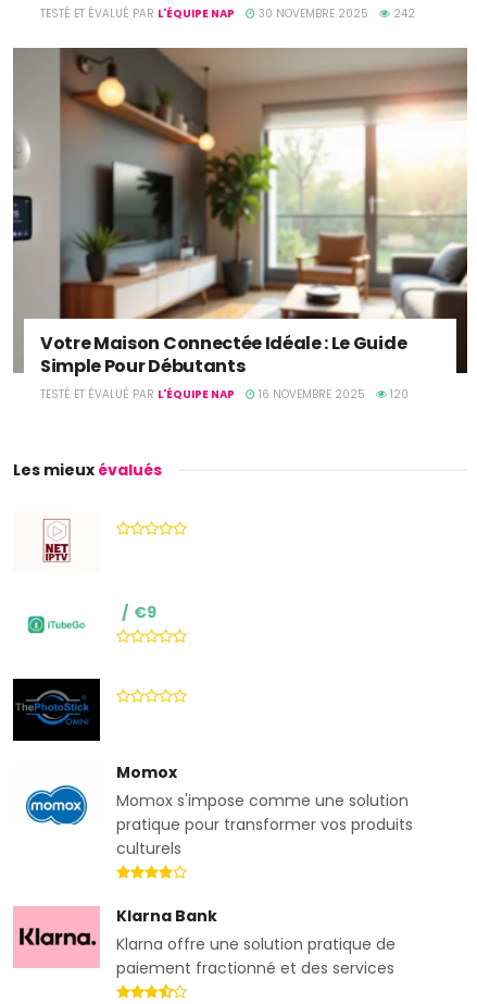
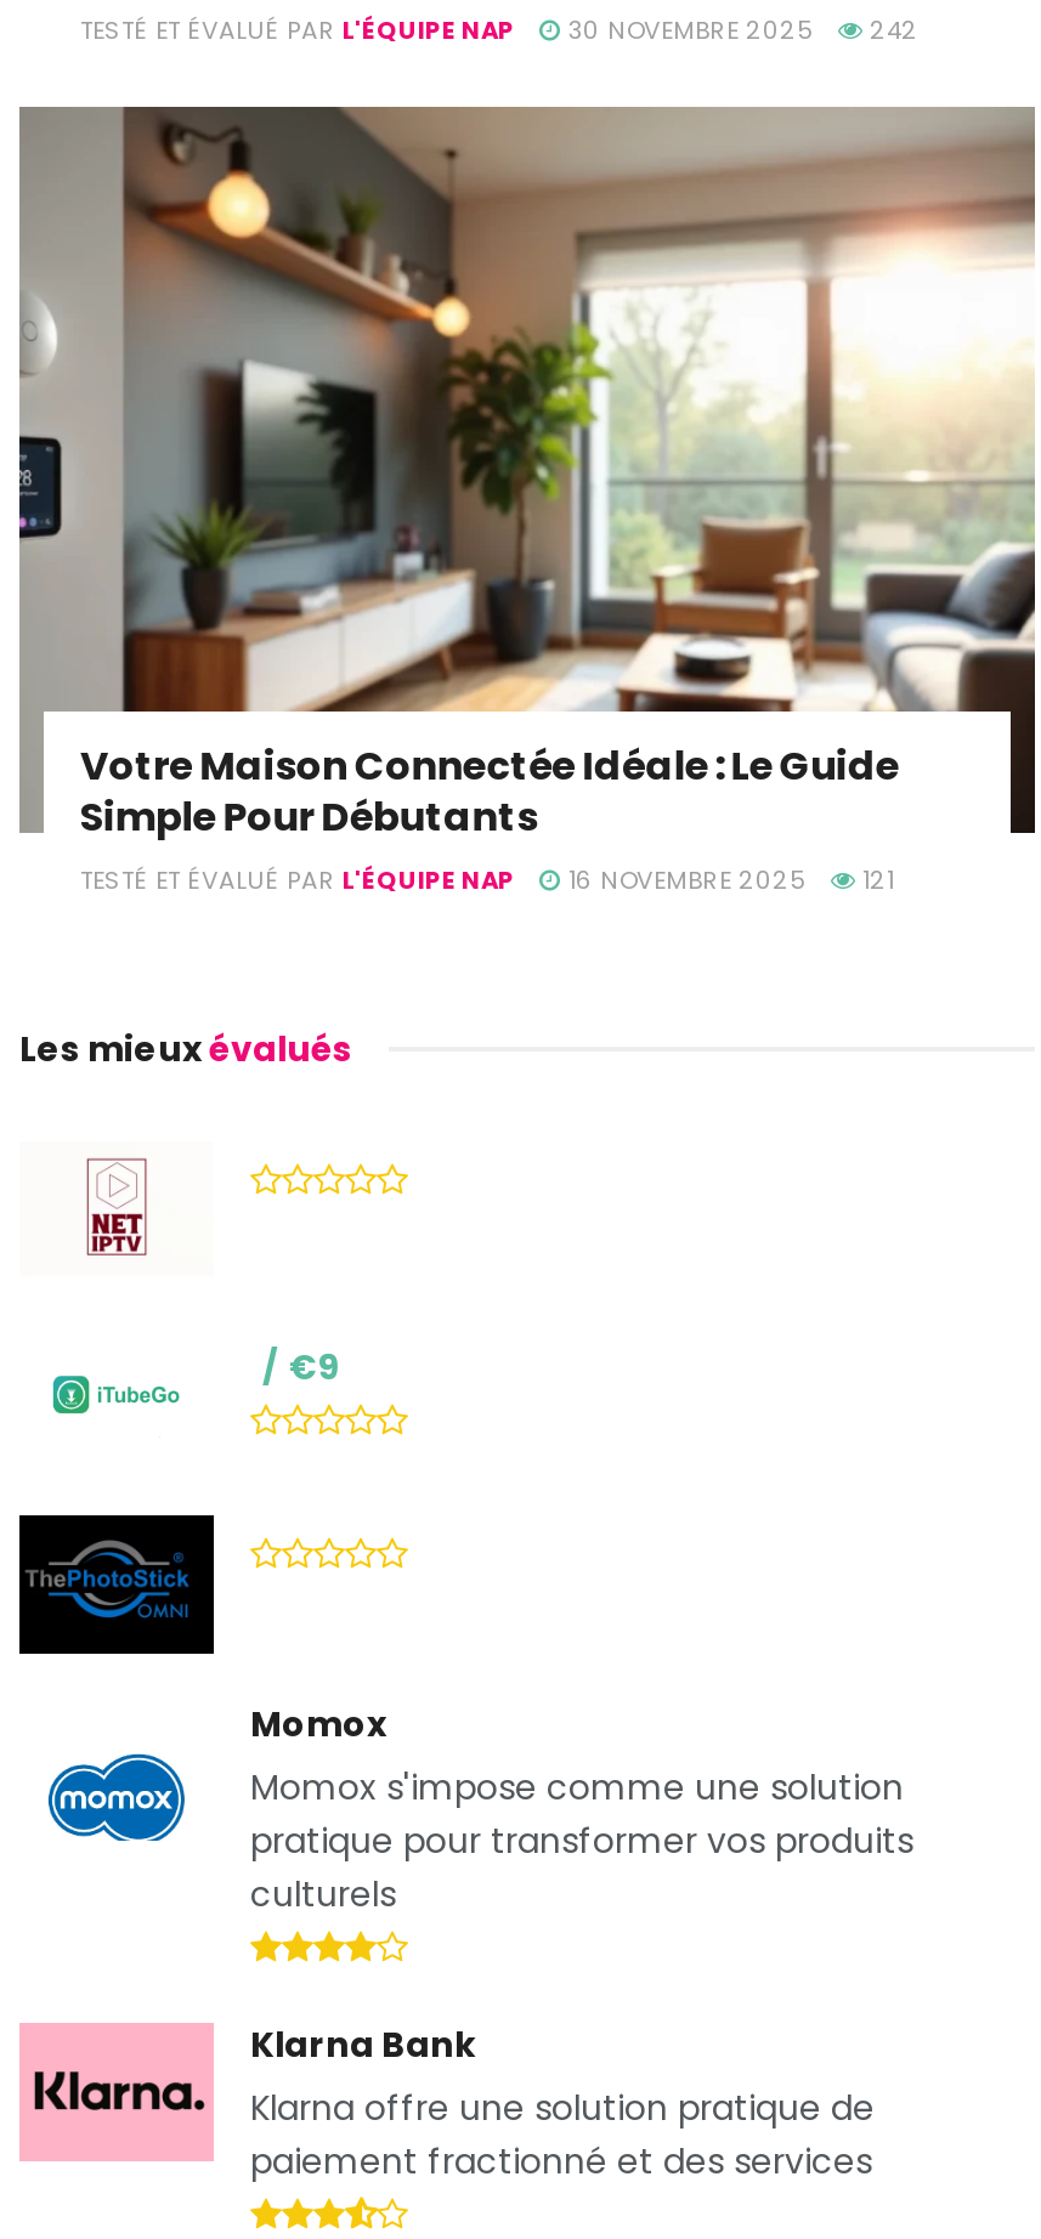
- TESTÉ ET ÉVALUÉ PAR L'ÉQUIPE NAP 16 NOVEMBRE 2025 120
+ TESTÉ ET ÉVALUÉ PAR L'ÉQUIPE NAP 16 NOVEMBRE 2025 121
